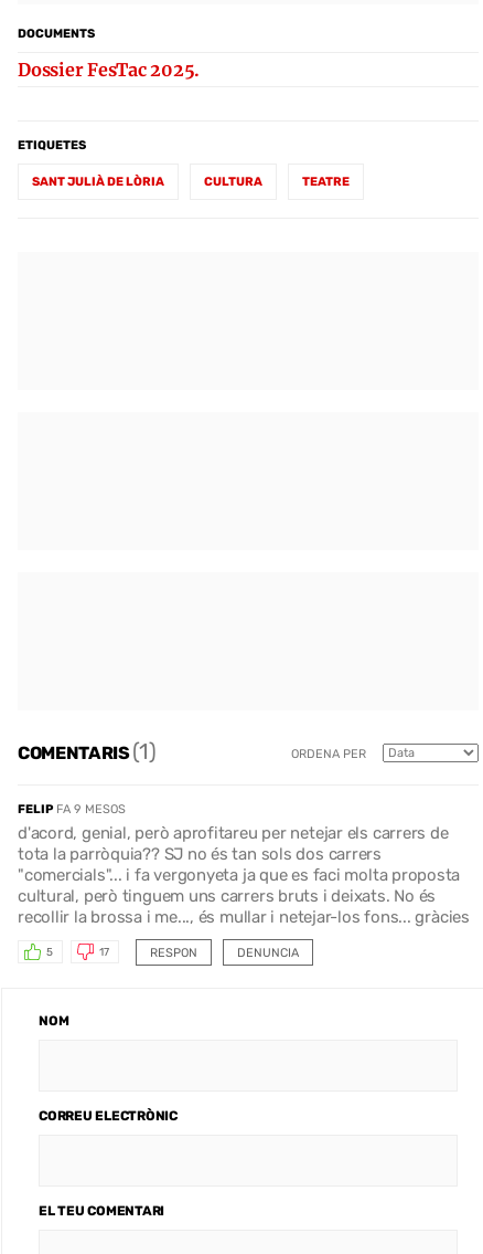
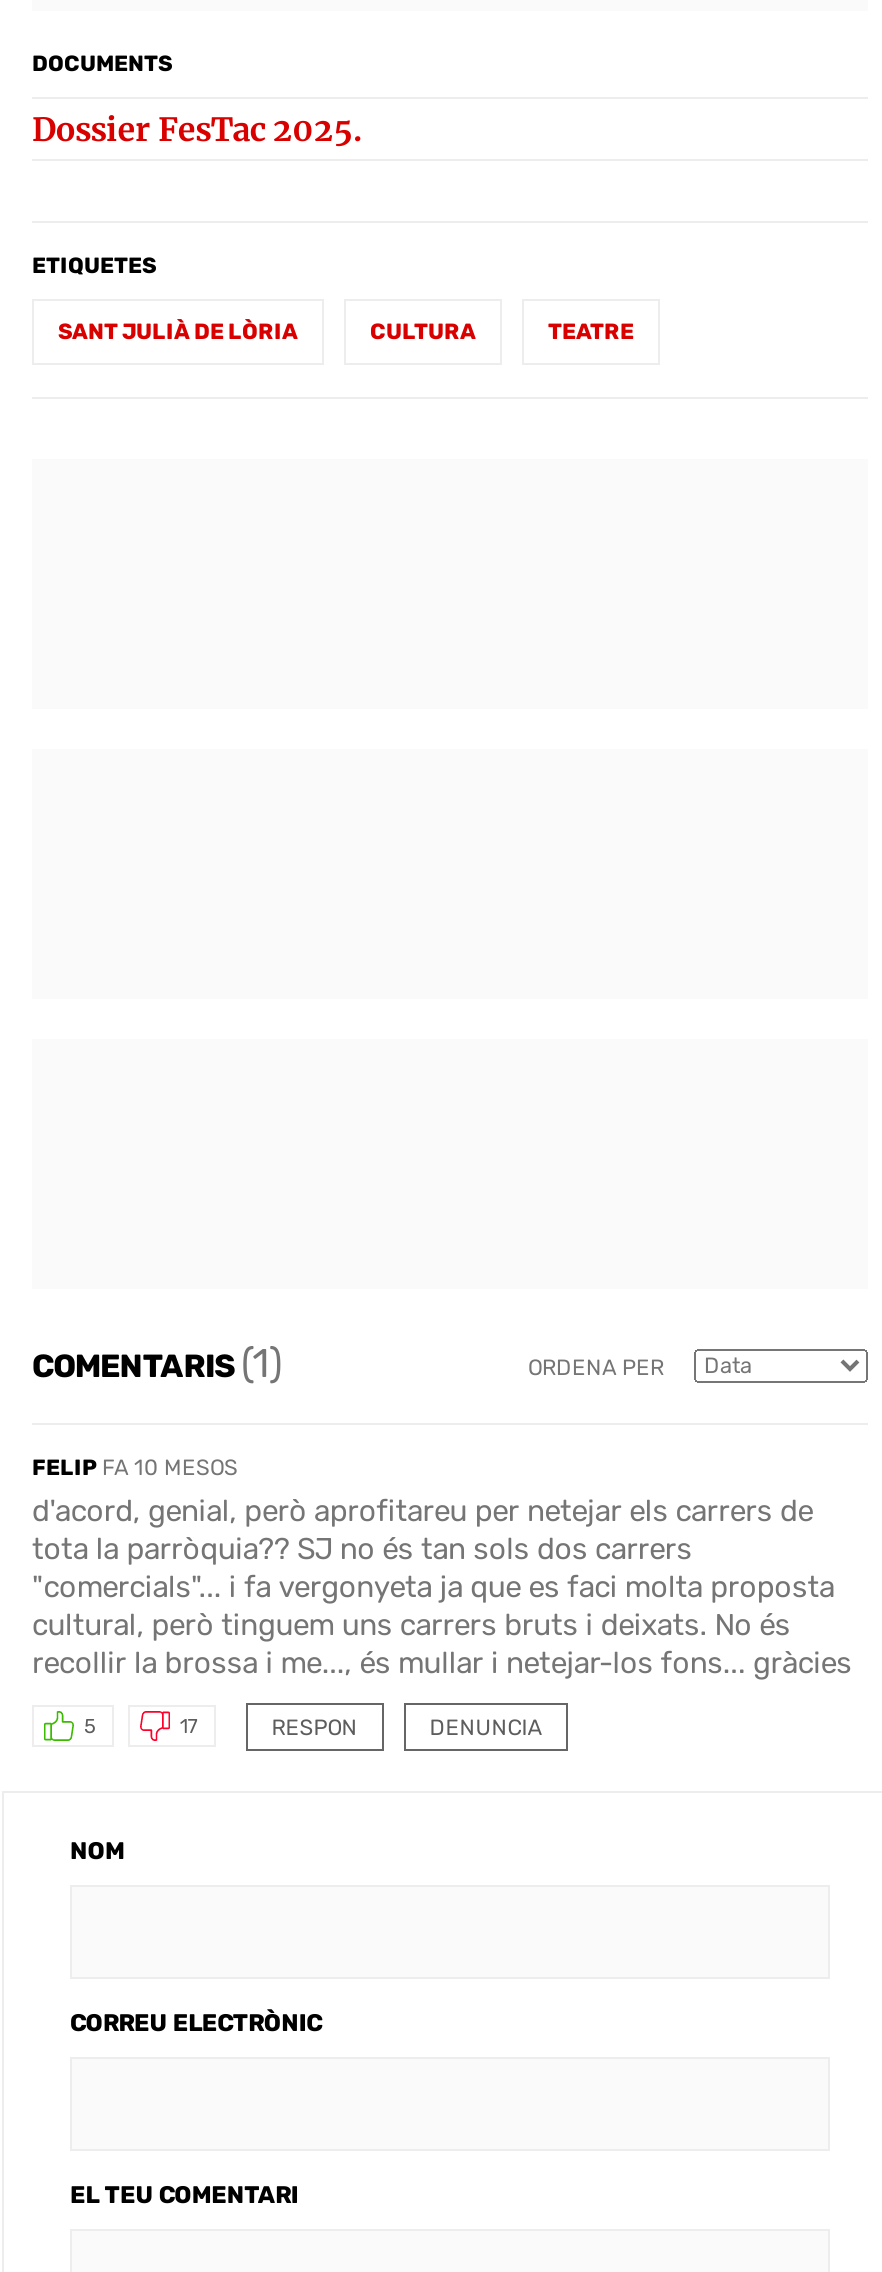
- FELIP FA 9 MESOS
+ FELIP FA 10 MESOS
